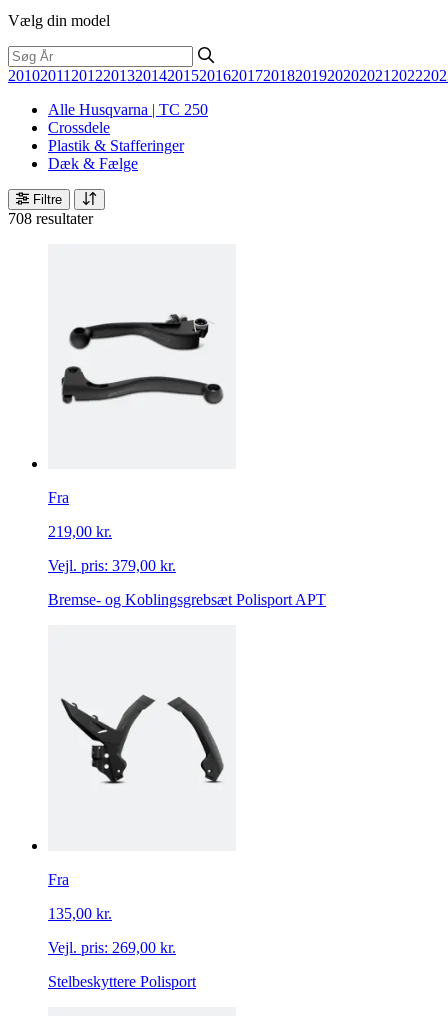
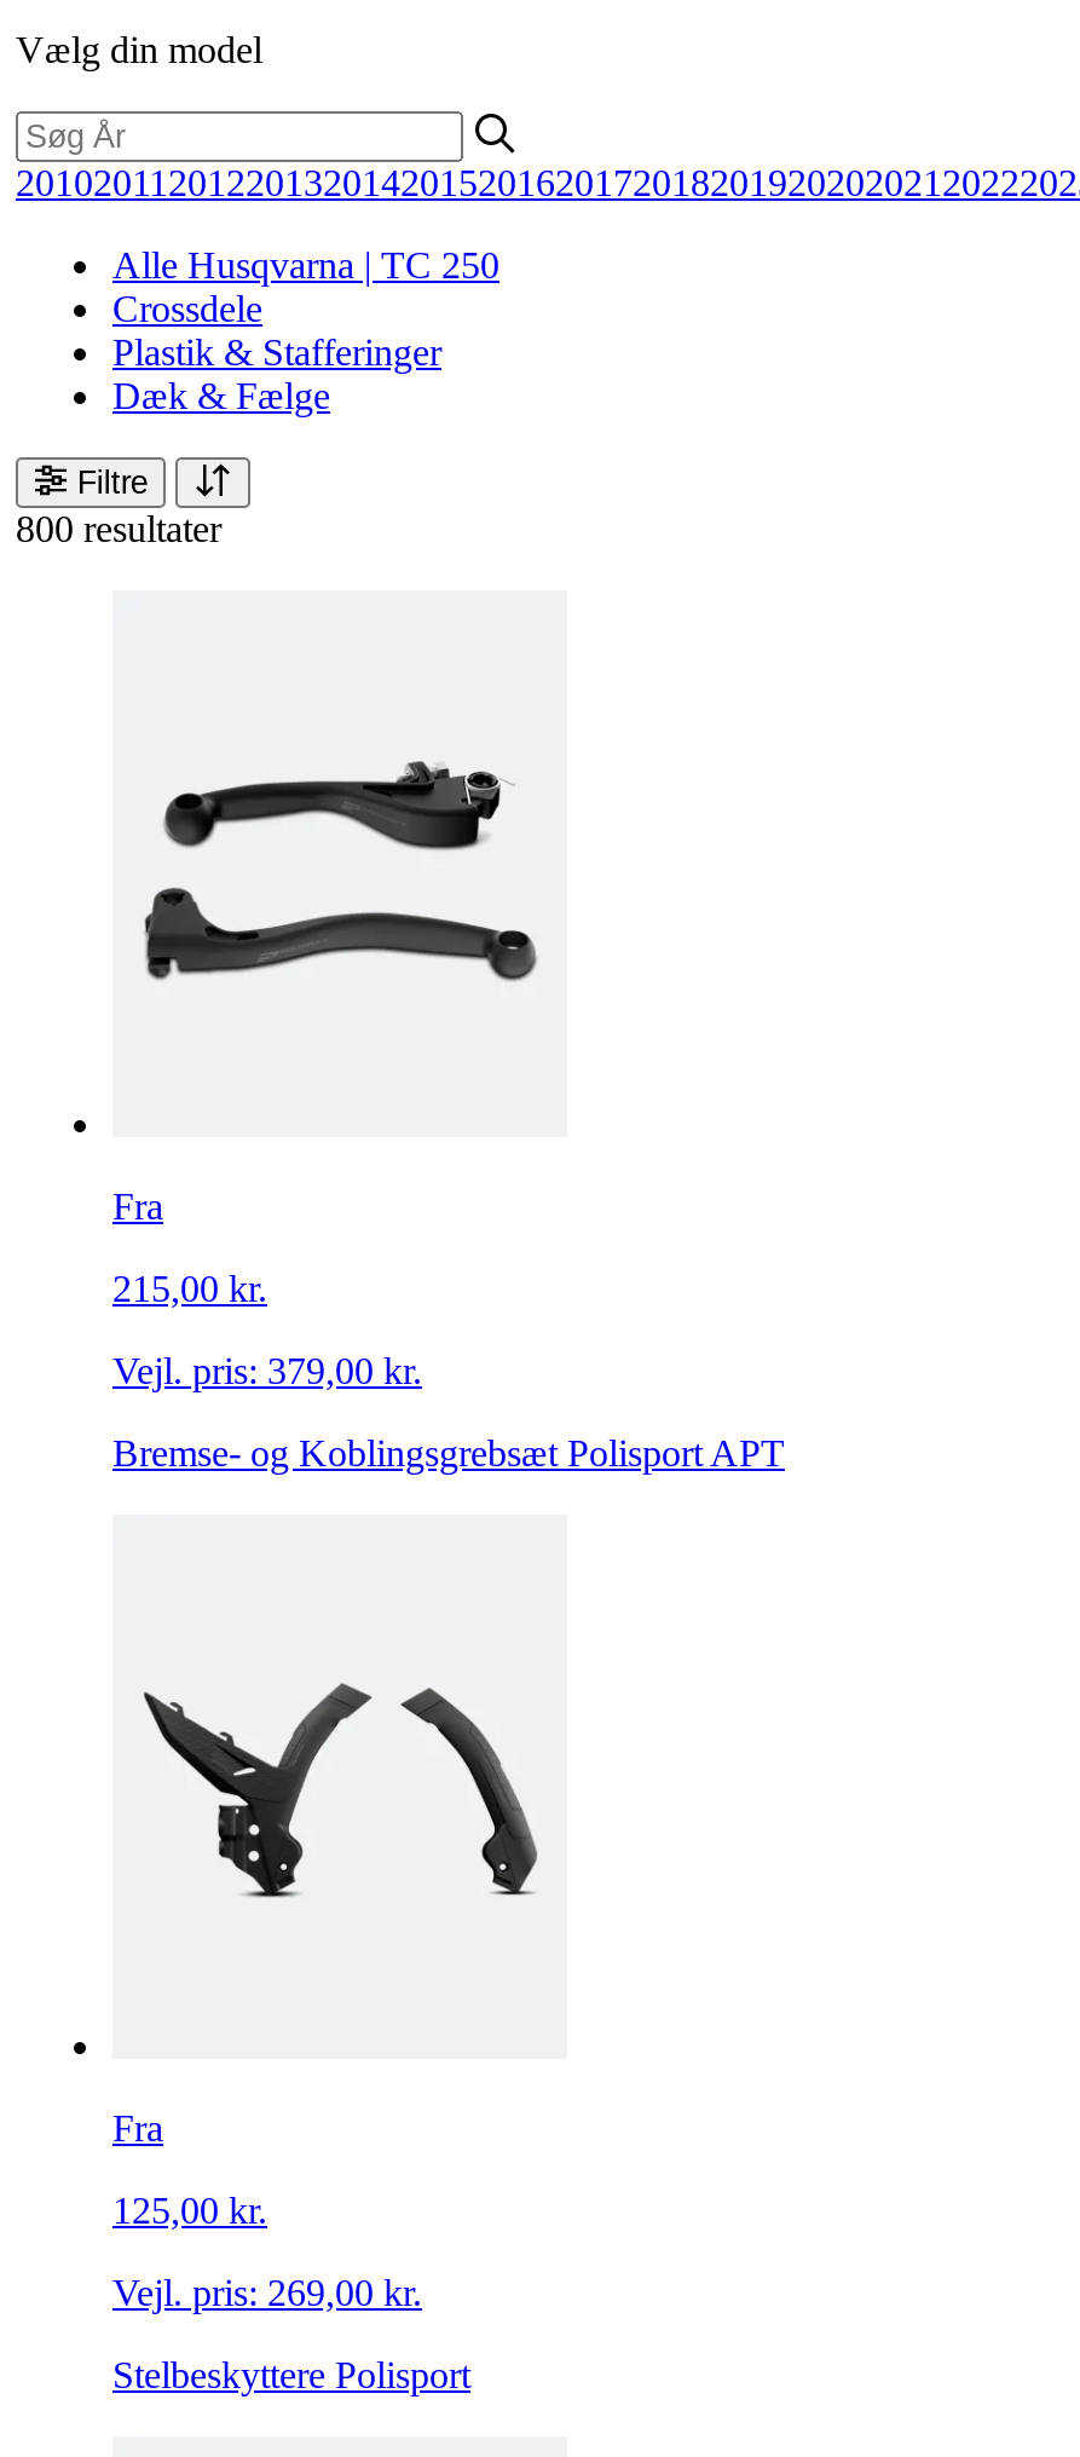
- 708 resultater
+ 800 resultater

- 219,00 kr.
+ 215,00 kr.

- 135,00 kr.
+ 125,00 kr.
